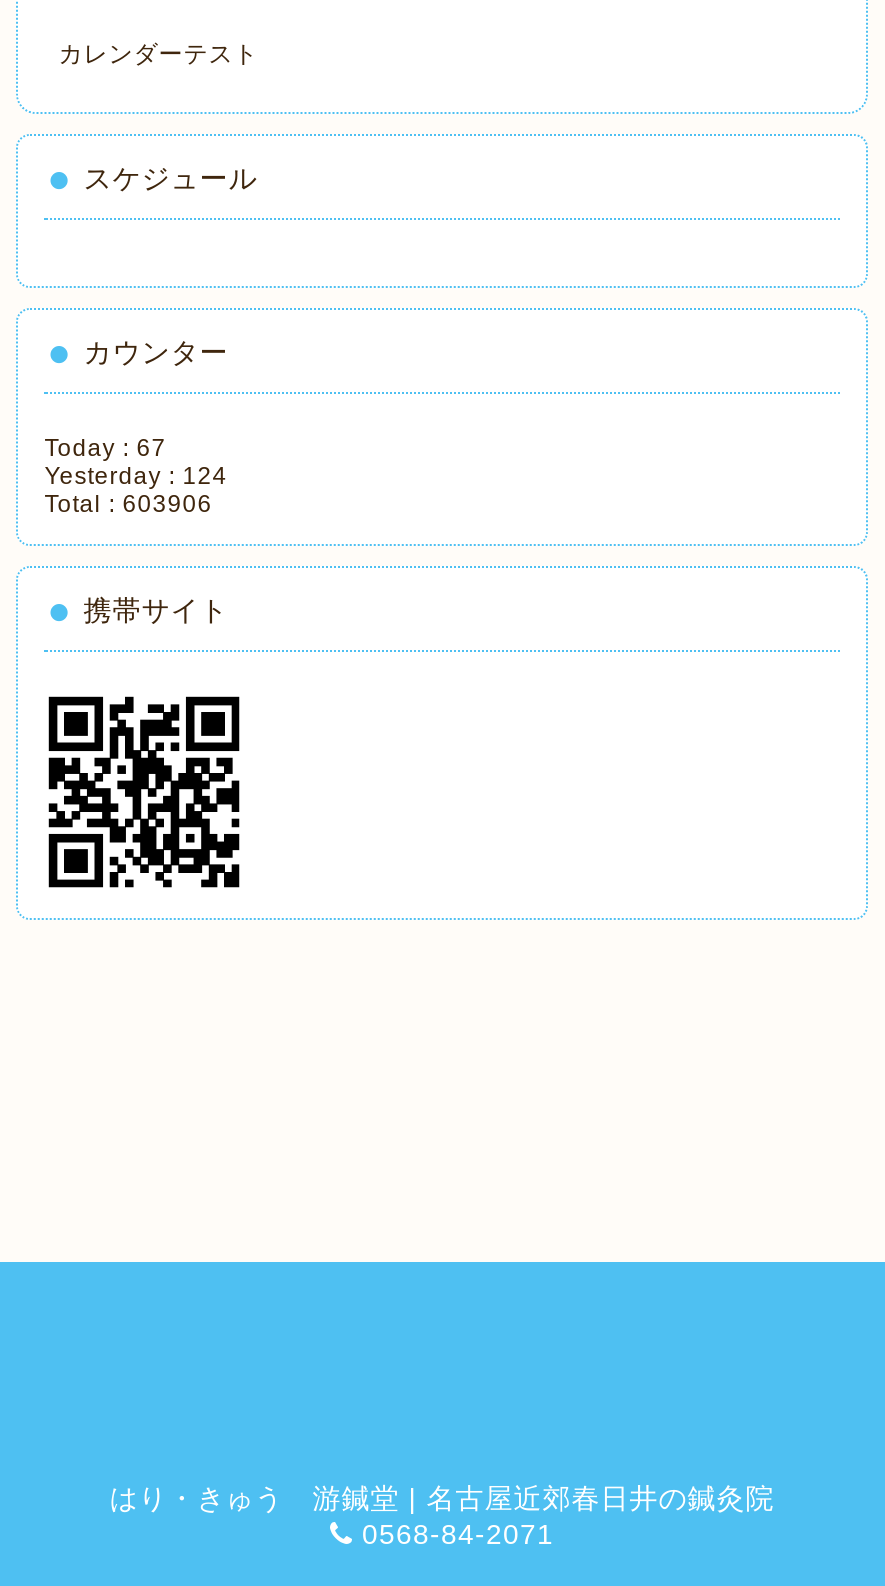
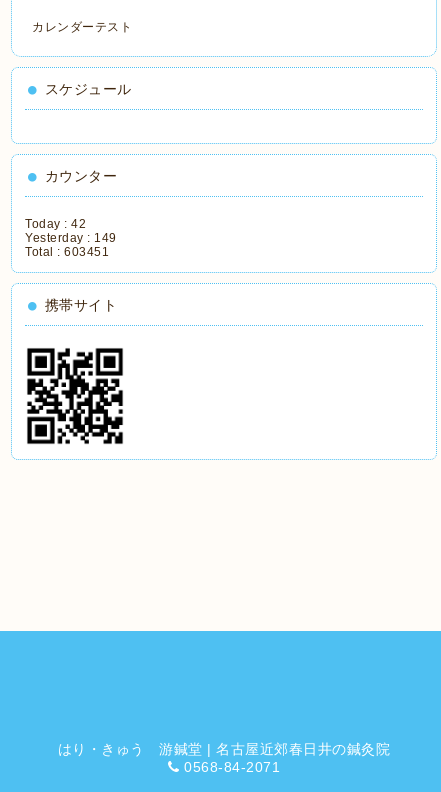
- Today : 67
+ Today : 42

- Yesterday : 124
+ Yesterday : 149

- Total : 603906
+ Total : 603451
